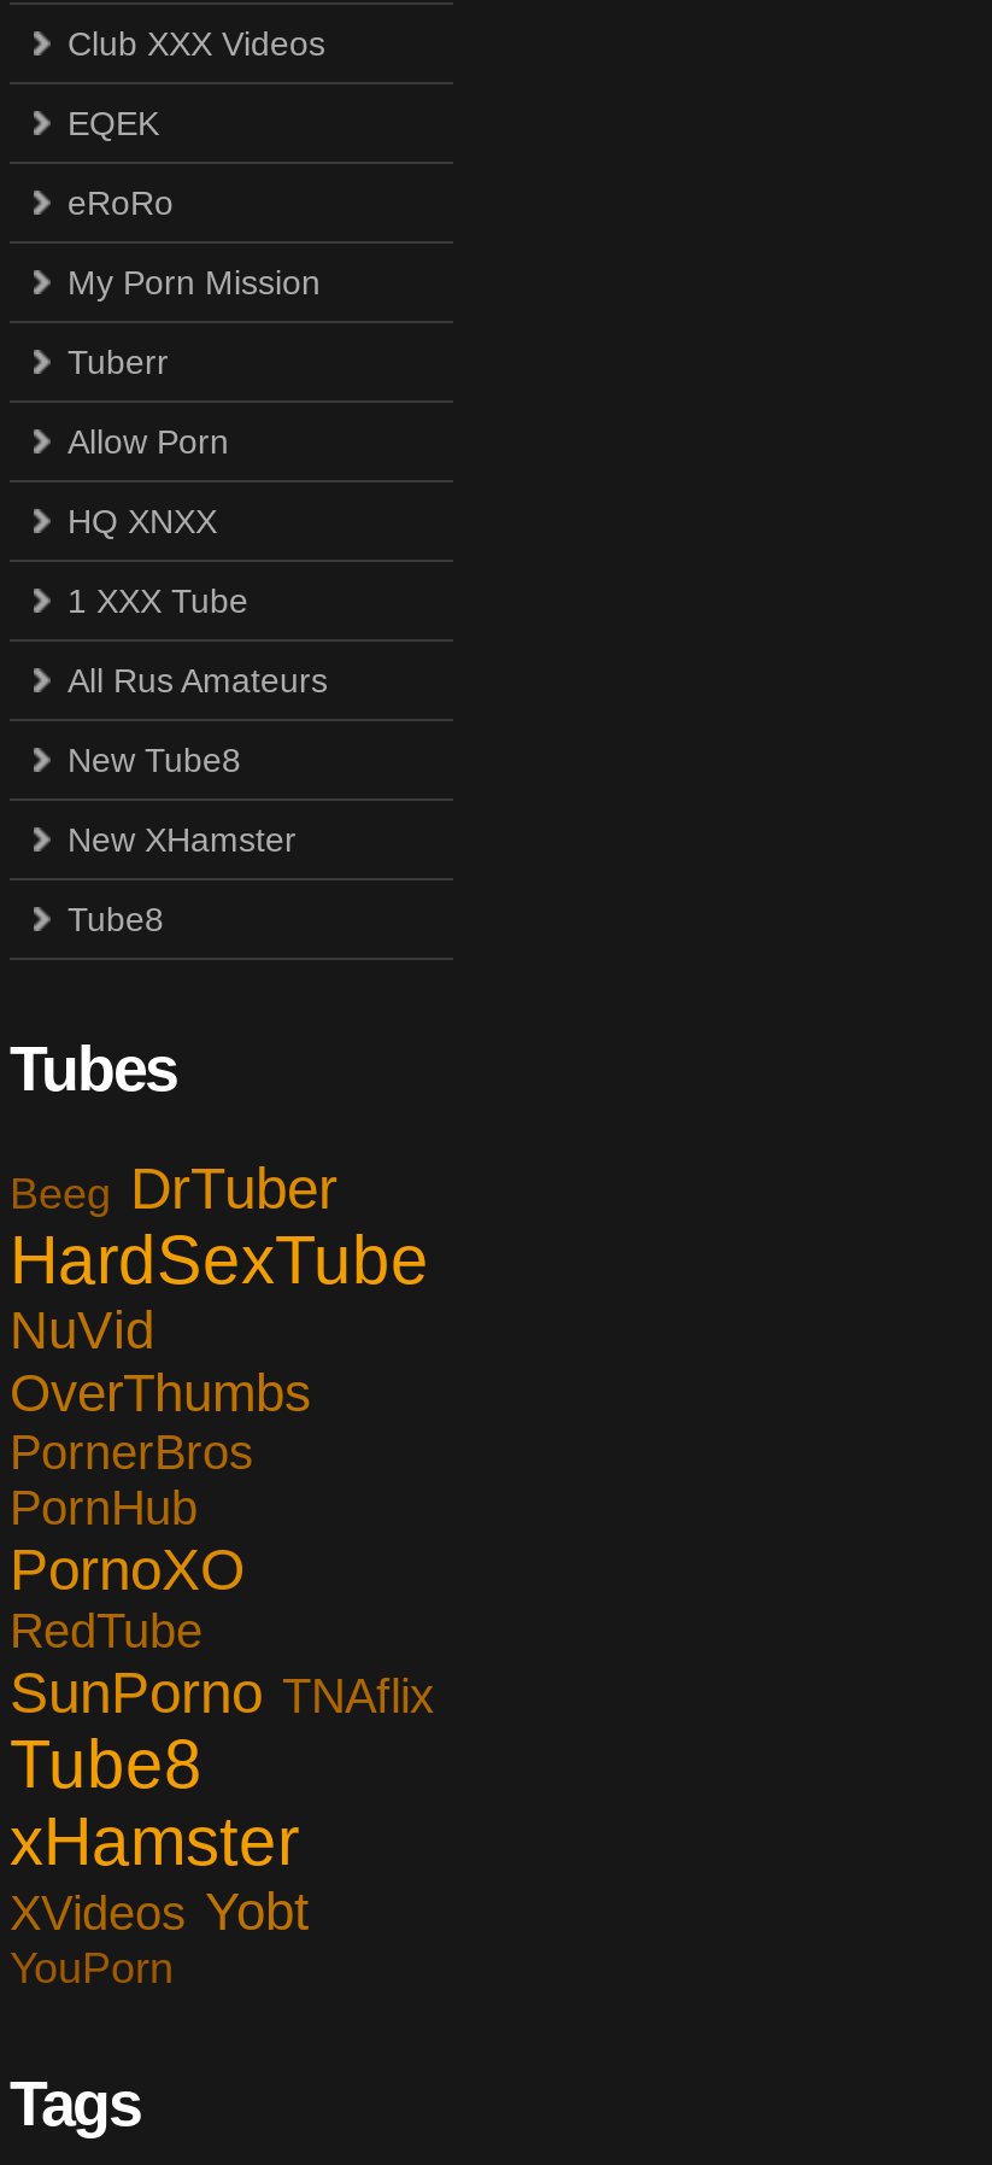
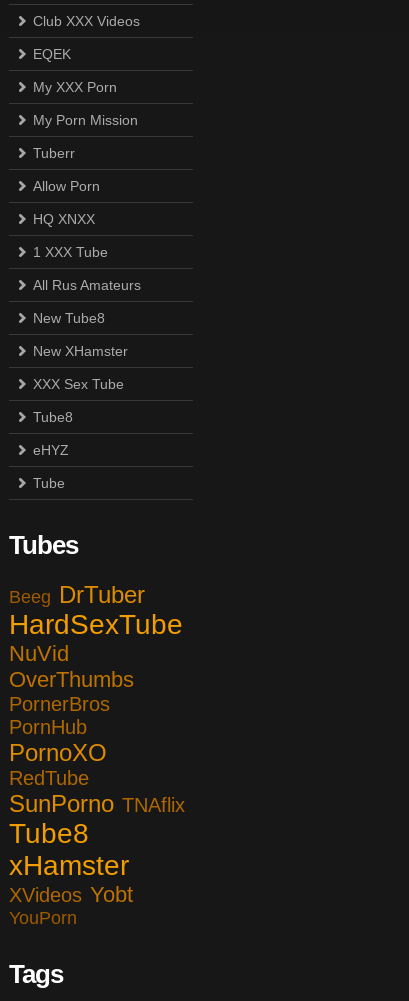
- eRoRo
+ My XXX Porn

+ XXX Sex Tube

+ eHYZ
+ Tube
